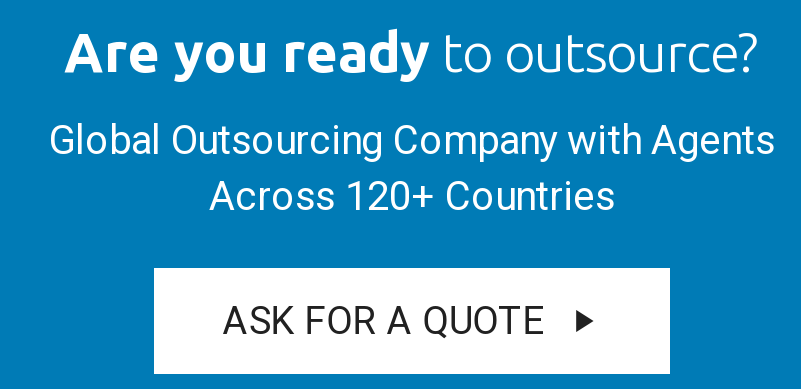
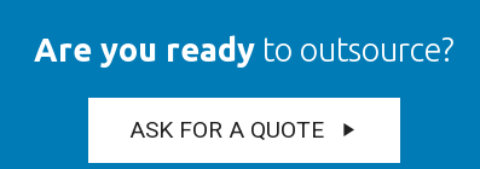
- Global Outsourcing Company with Agents
- Across 120+ Countries
